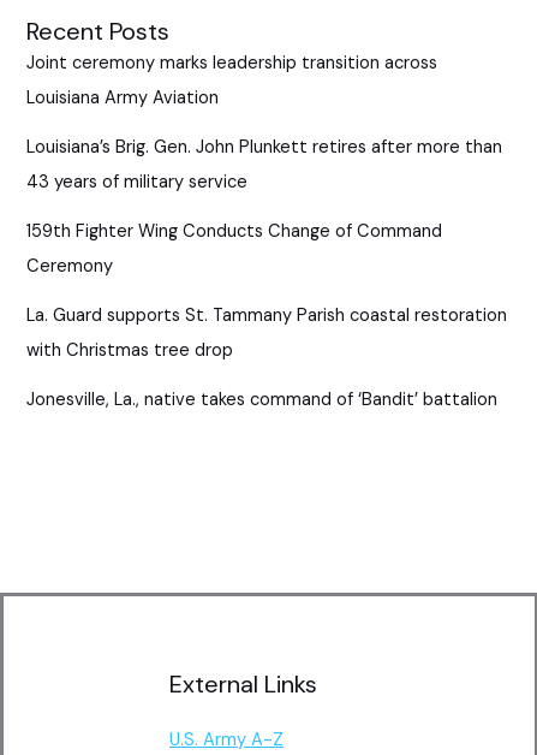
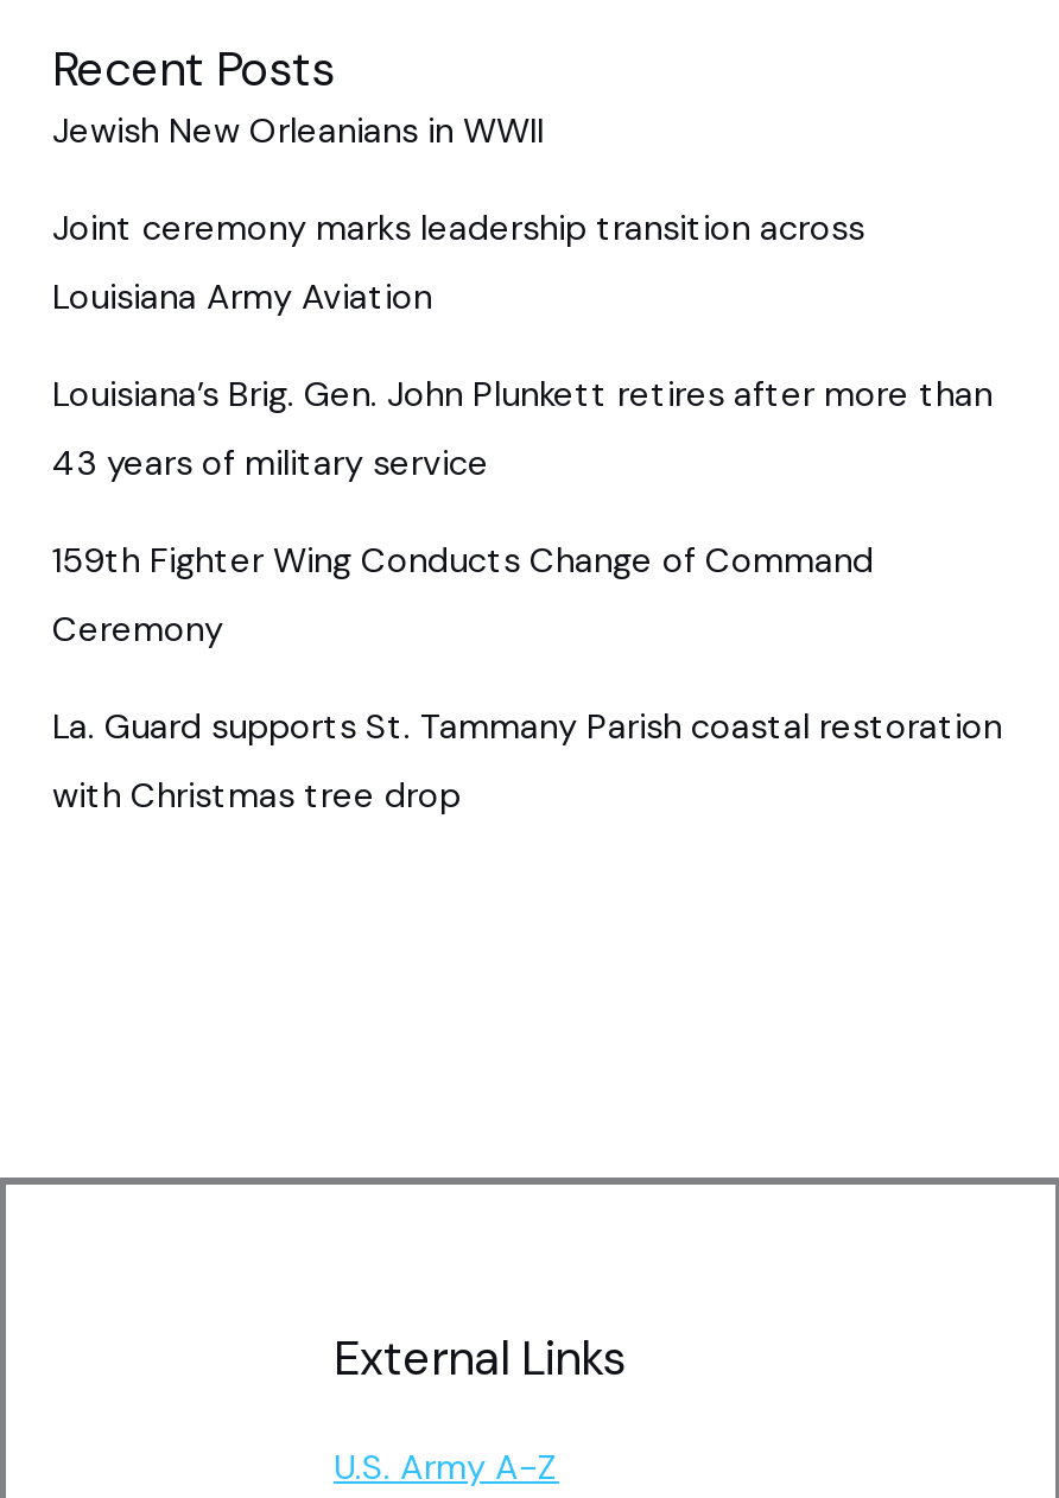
+ Jewish New Orleanians in WWII

moved down: Joint ceremony marks leadership transition across | Louisiana Army Aviation | Louisiana’s Brig. Gen. John Plunkett retires after more than | 43 years of military service | 159th Fighter Wing Conducts Change of Command | Ceremony | La. Guard supports St. Tammany Parish coastal restoration | with Christmas tree drop

- Jonesville, La., native takes command of ‘Bandit’ battalion
